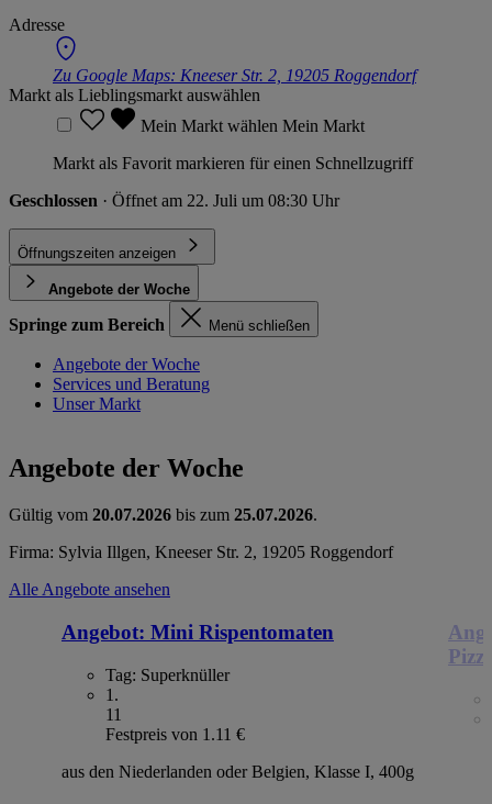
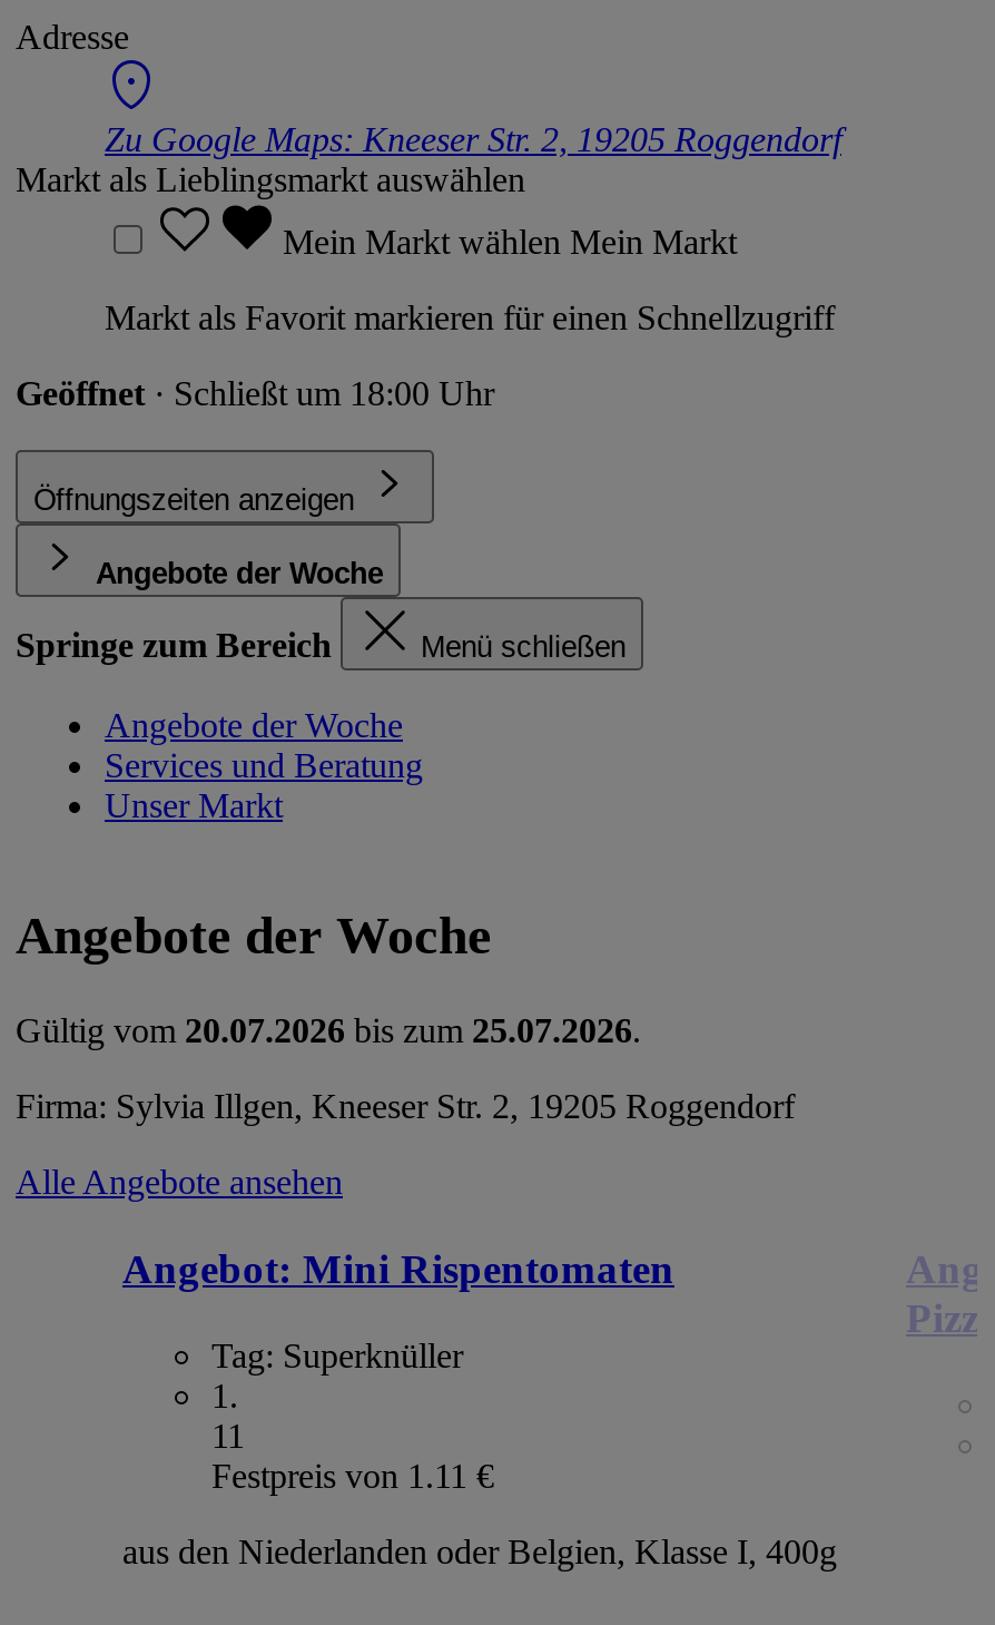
- Geschlossen · Öffnet am 22. Juli um 08:30 Uhr
+ Geöffnet · Schließt um 18:00 Uhr
